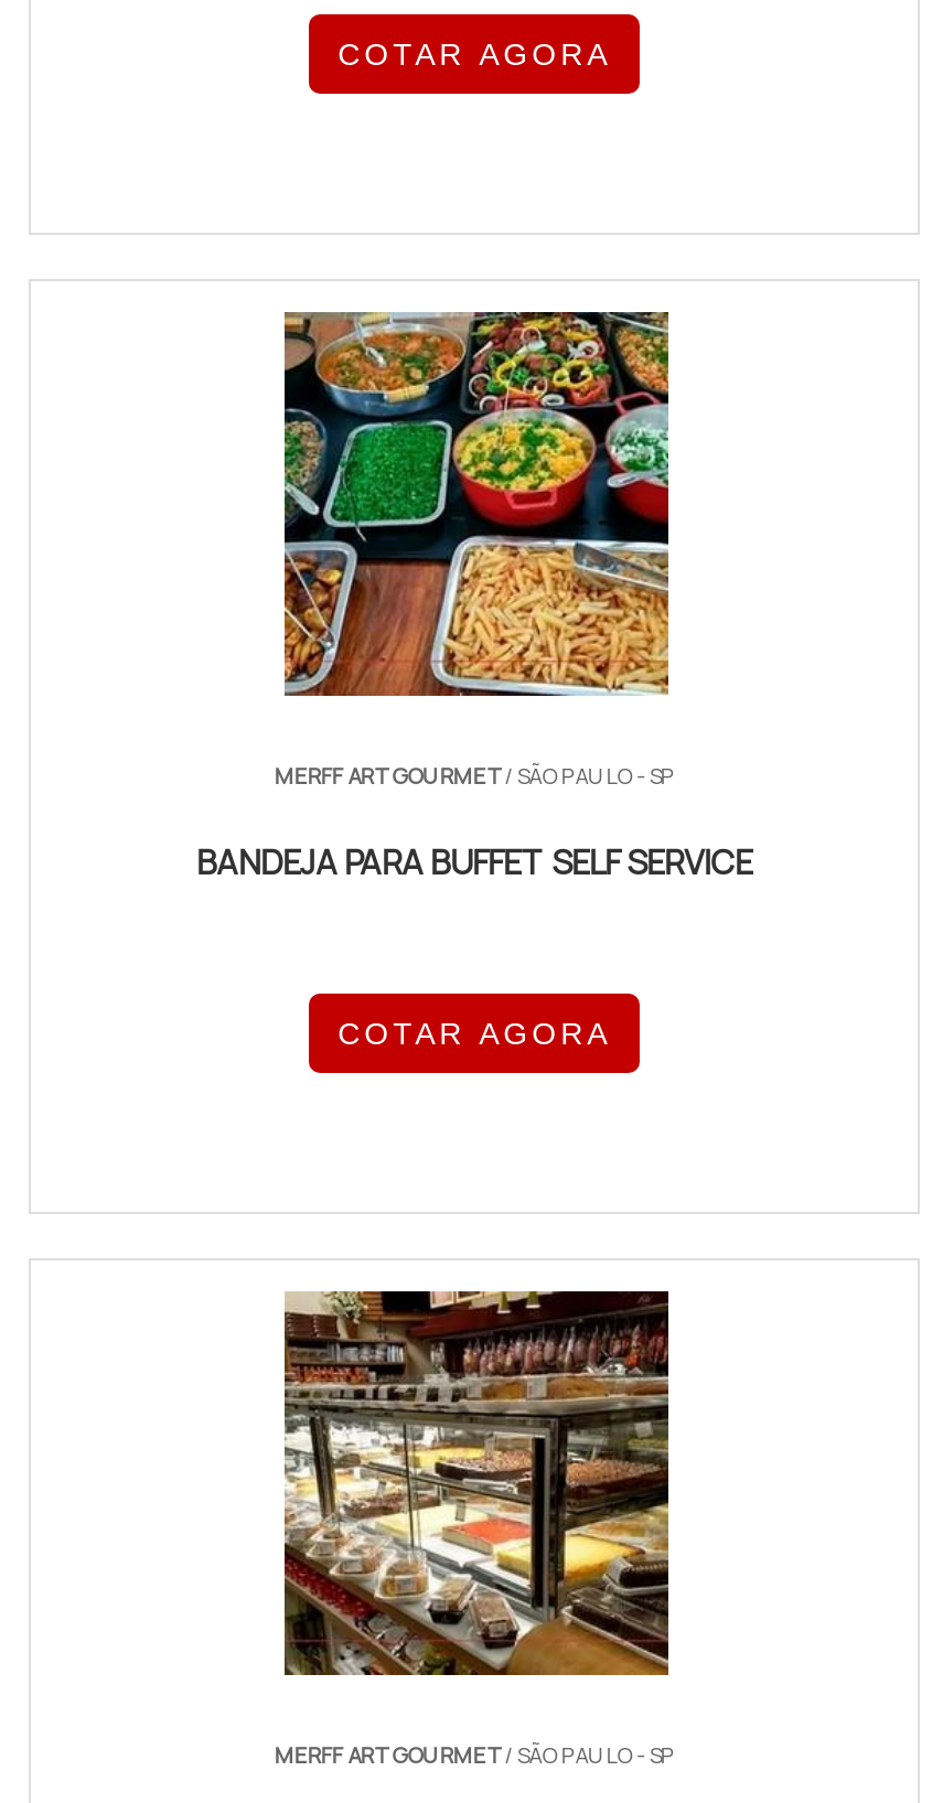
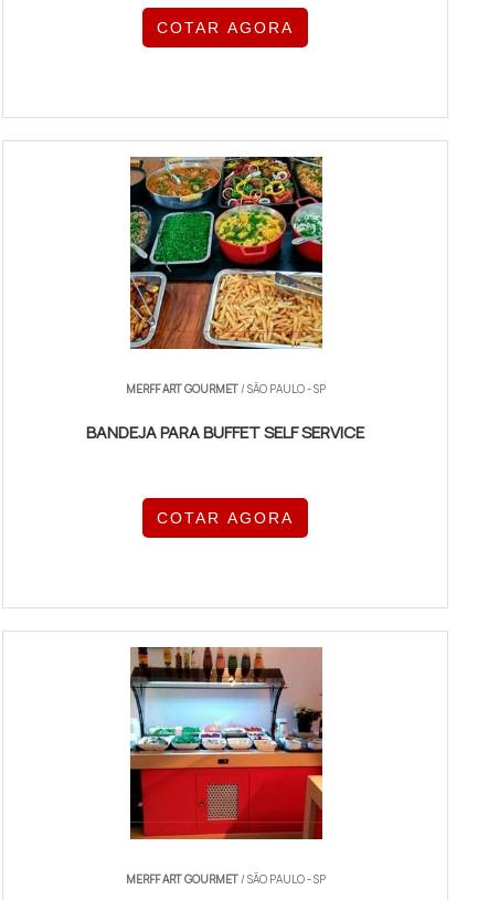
- [image]
+ [image]
